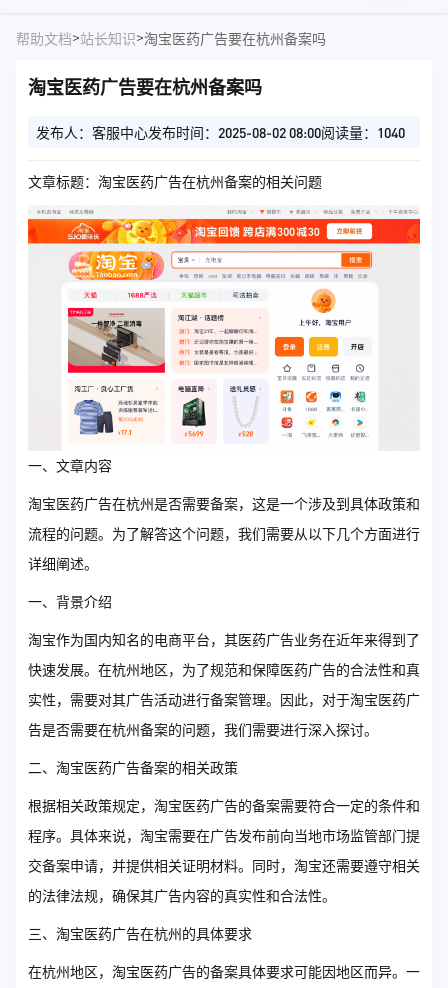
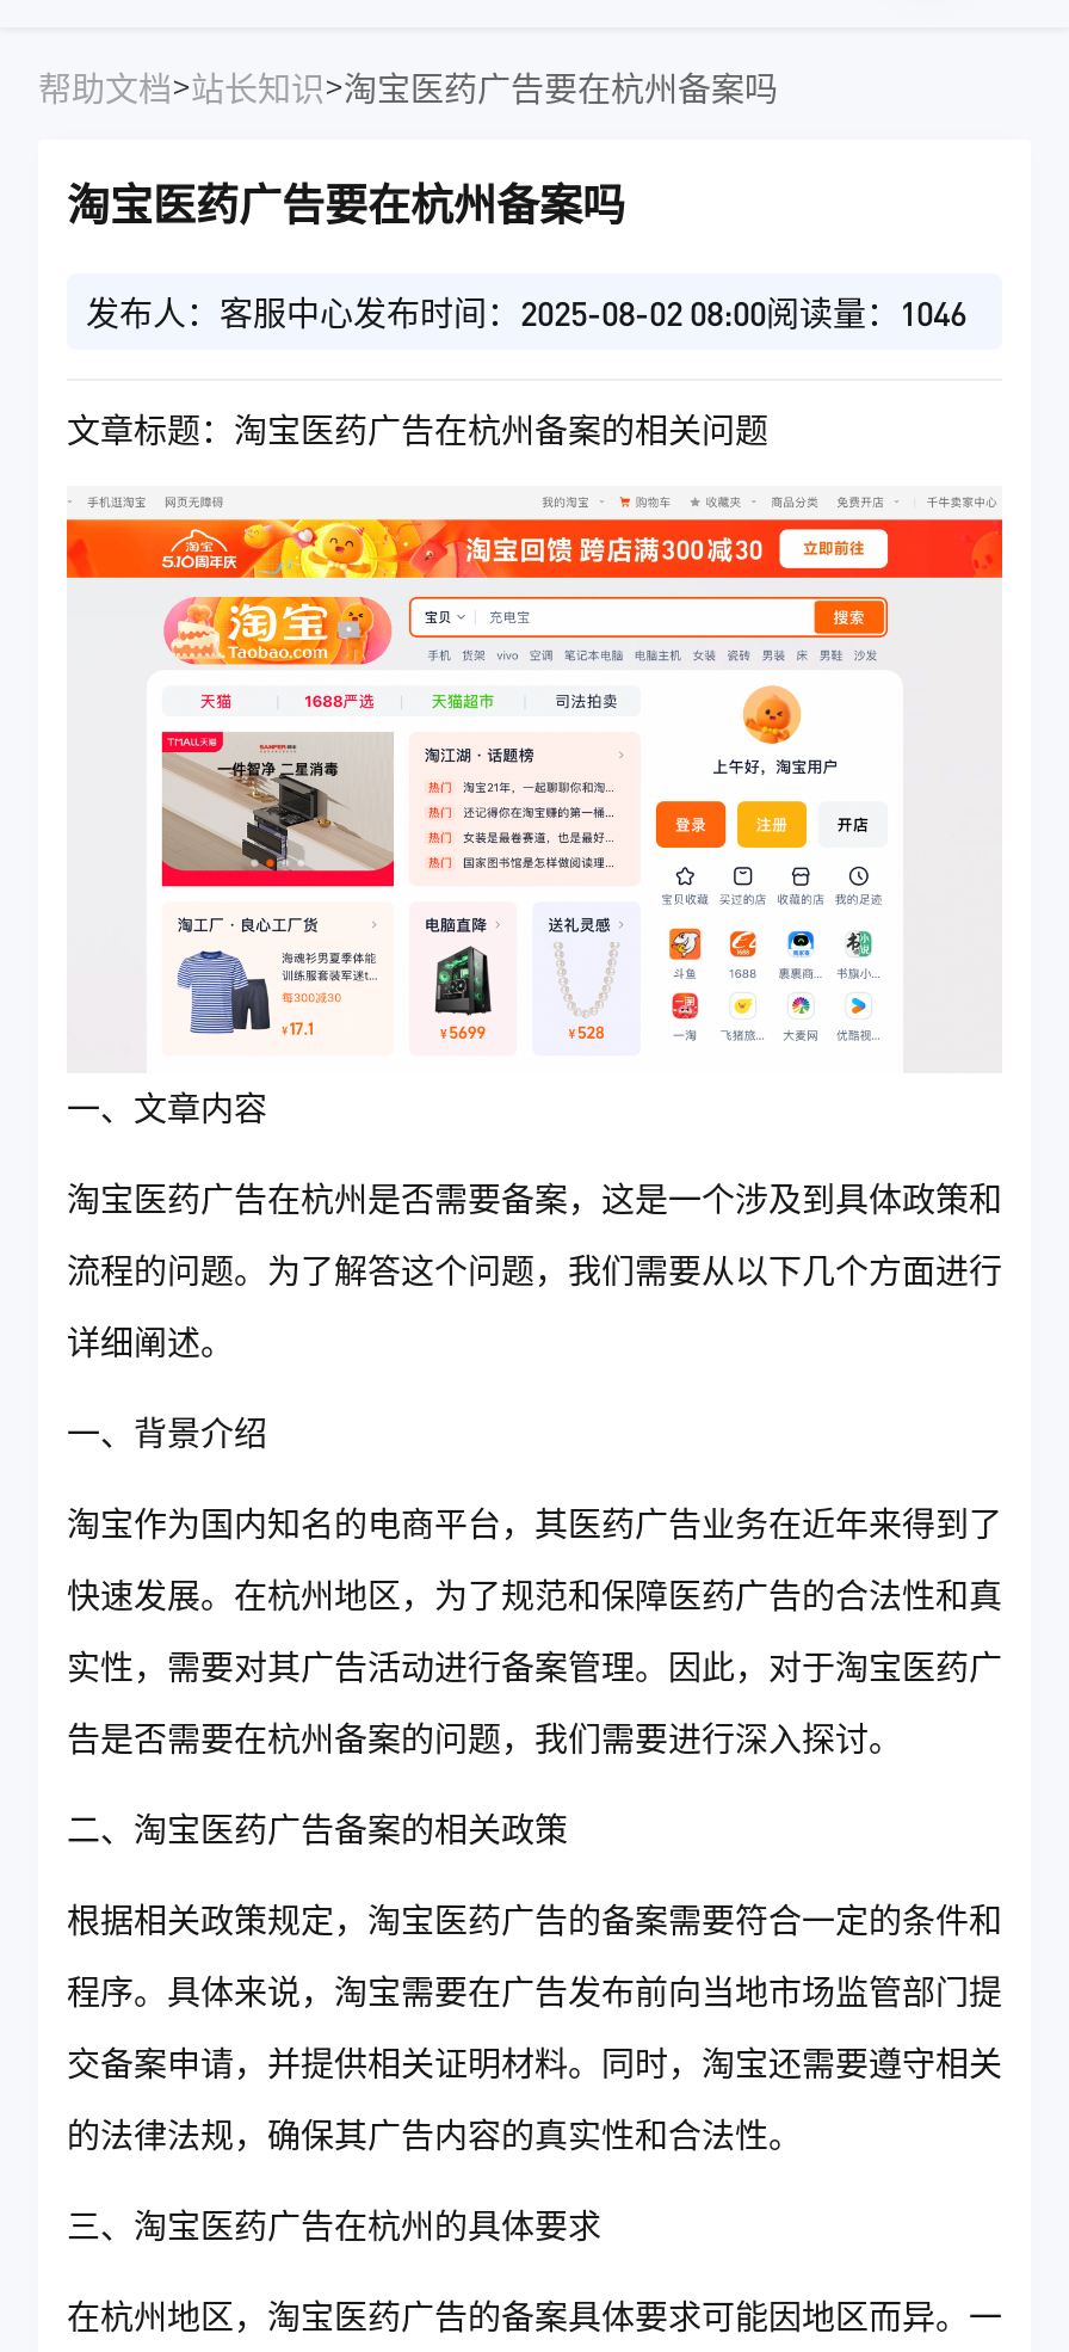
- 发布人：客服中心发布时间：2025-08-02 08:00阅读量：1040
+ 发布人：客服中心发布时间：2025-08-02 08:00阅读量：1046
